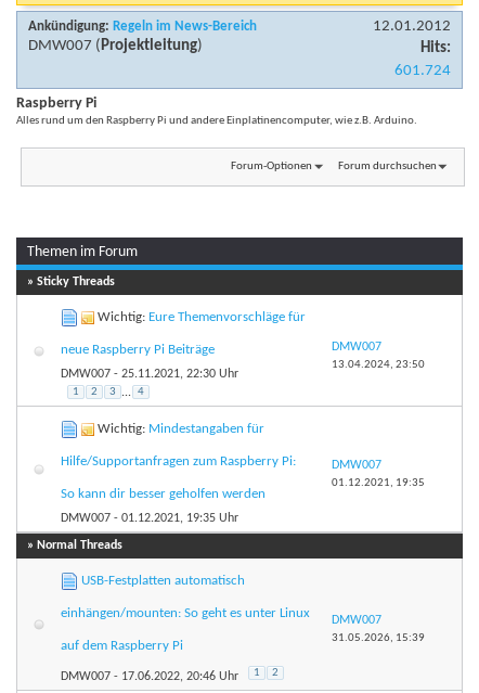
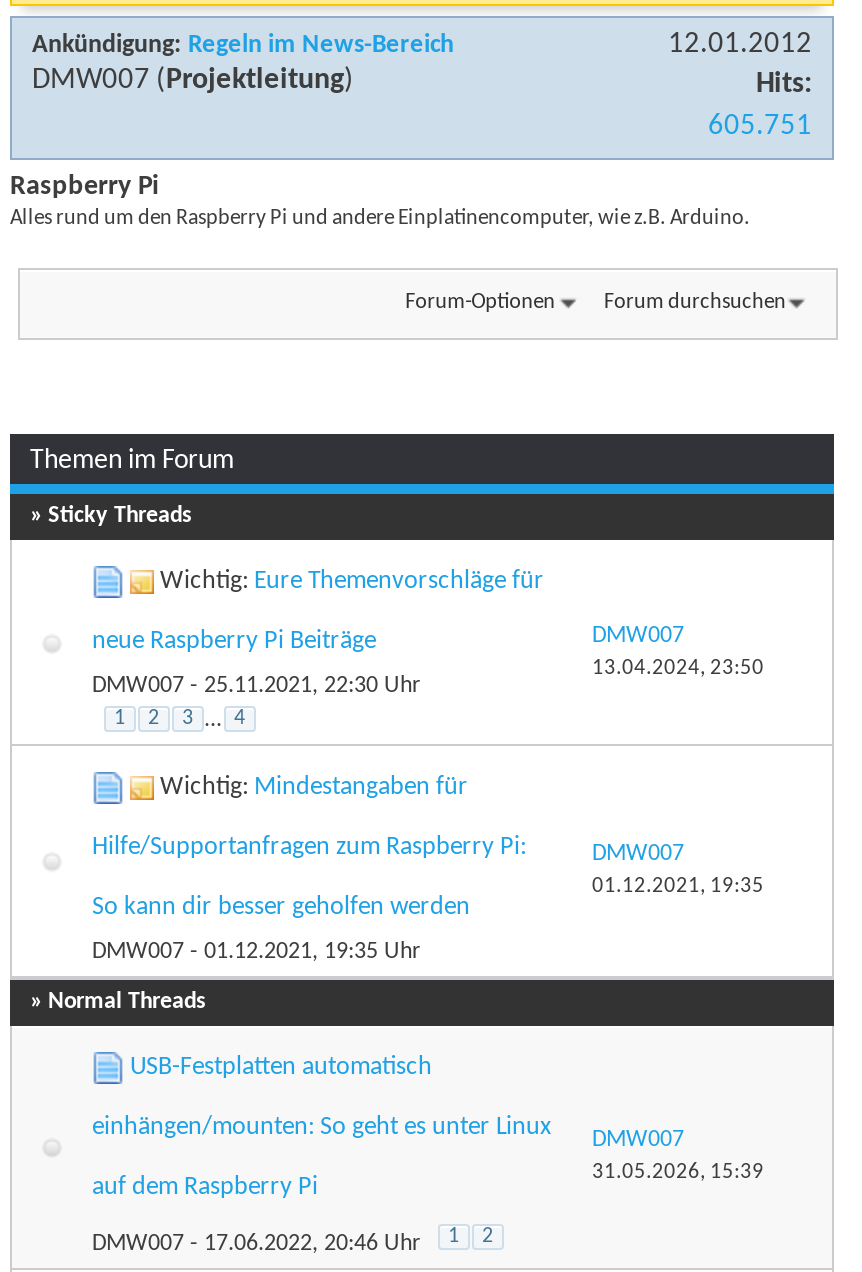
- 601.724
+ 605.751
